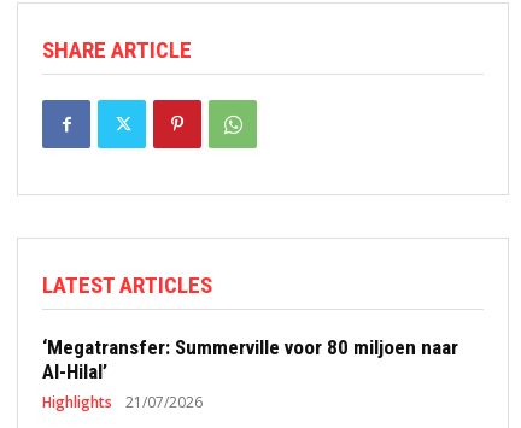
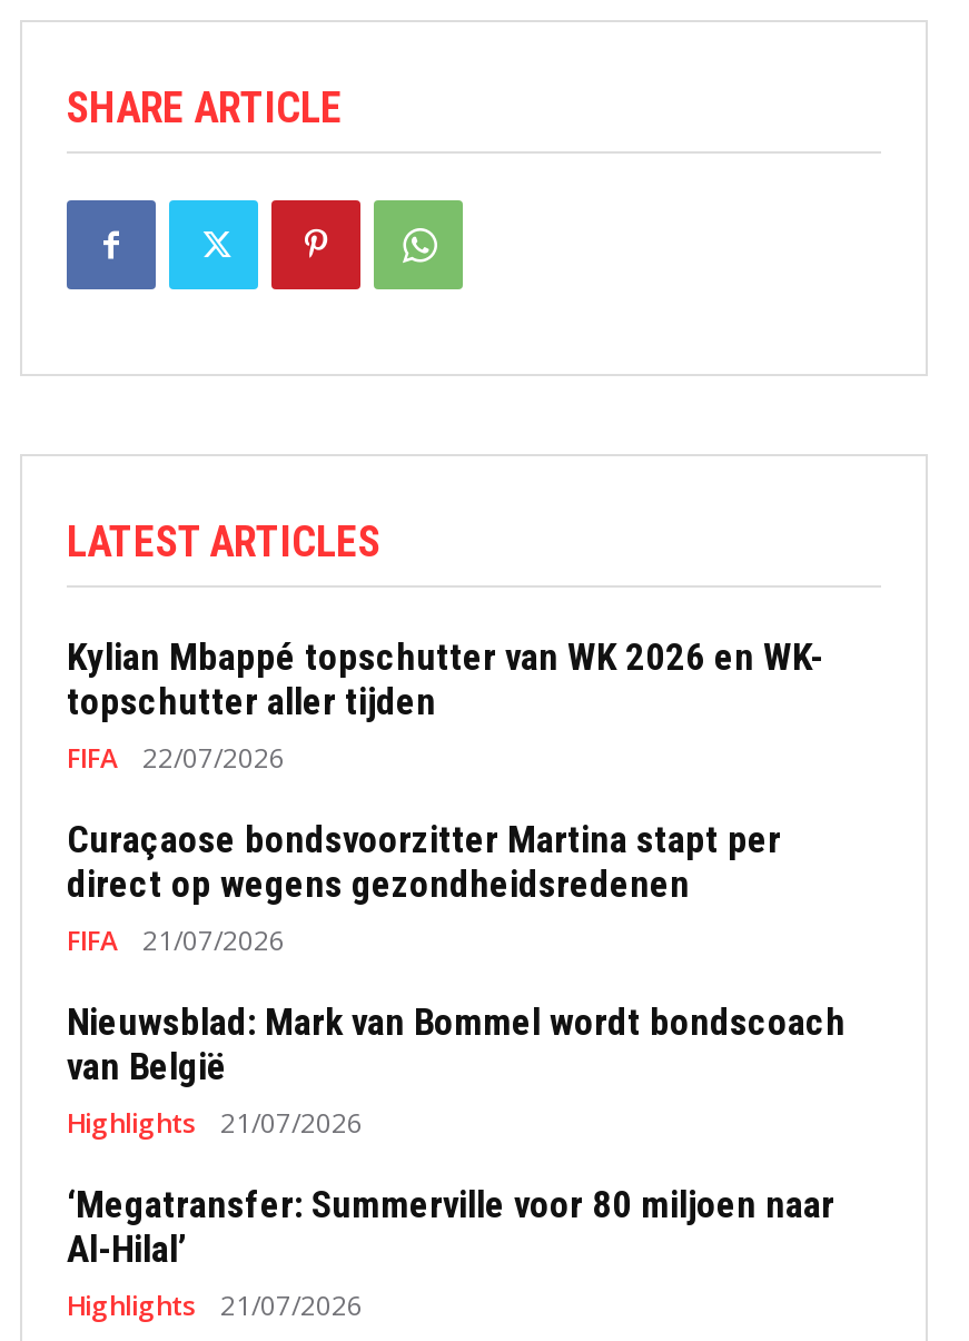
+ Kylian Mbappé topschutter van WK 2026 en WK-
+ topschutter aller tijden
+ FIFA
+ 22/07/2026
+ Curaçaose bondsvoorzitter Martina stapt per
+ direct op wegens gezondheidsredenen
+ FIFA
+ 21/07/2026
+ Nieuwsblad: Mark van Bommel wordt bondscoach
+ van België
+ Highlights
+ 21/07/2026
